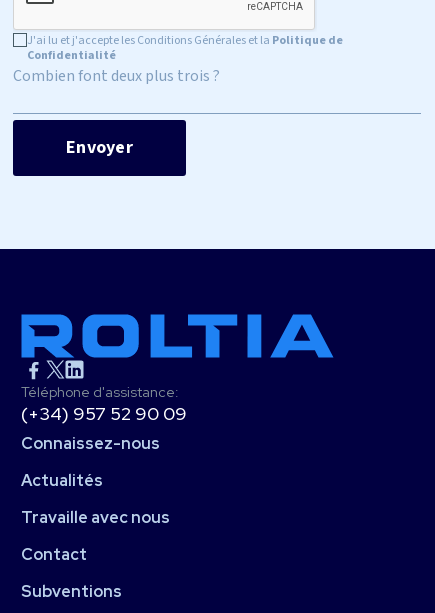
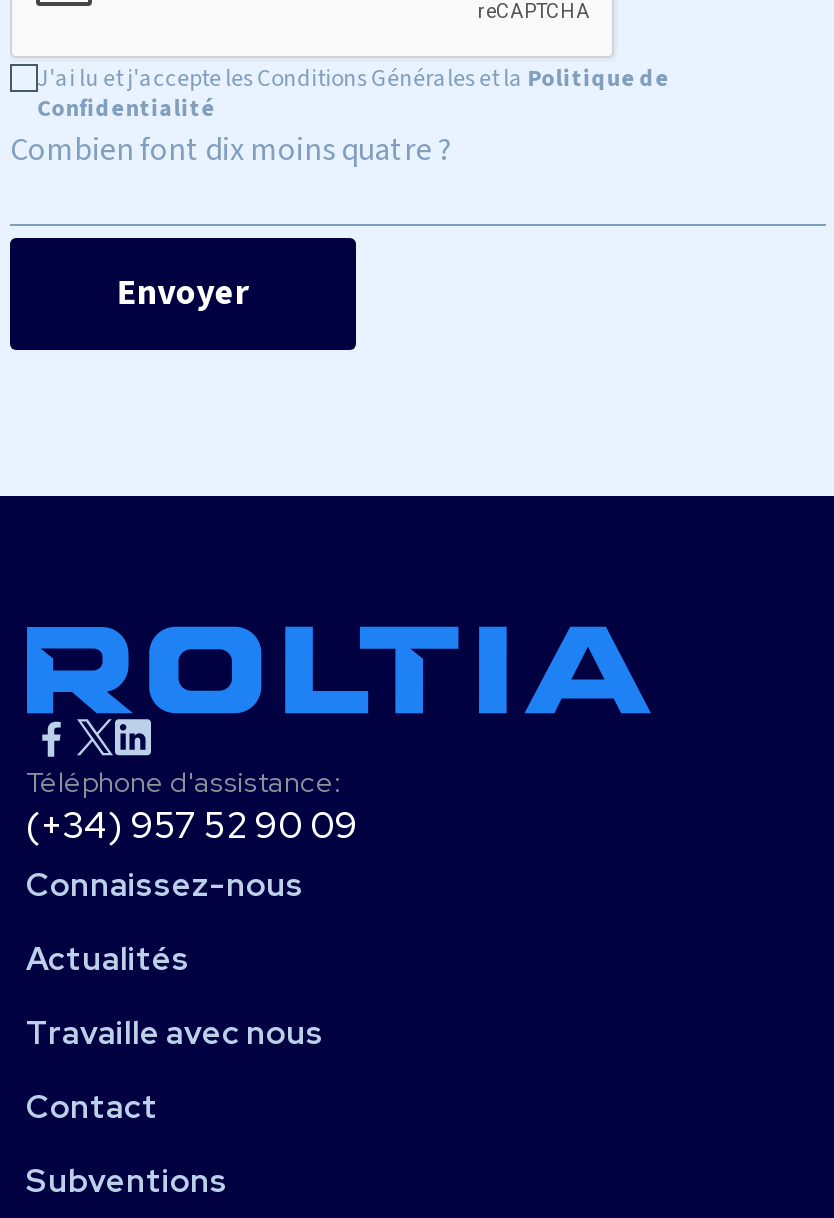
- Combien font deux plus trois ?
+ Combien font dix moins quatre ?
